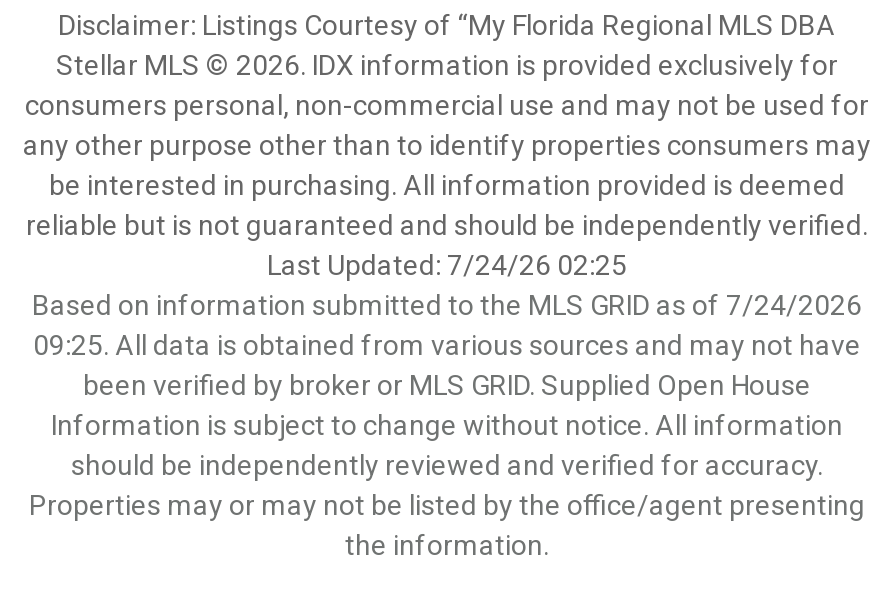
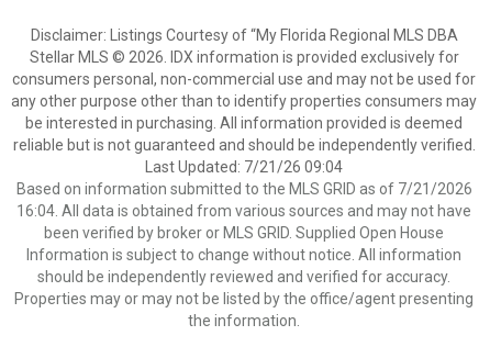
- Last Updated: 7/24/26 02:25
+ Last Updated: 7/21/26 09:04

- Based on information submitted to the MLS GRID as of 7/24/2026
+ Based on information submitted to the MLS GRID as of 7/21/2026

- 09:25. All data is obtained from various sources and may not have
+ 16:04. All data is obtained from various sources and may not have
